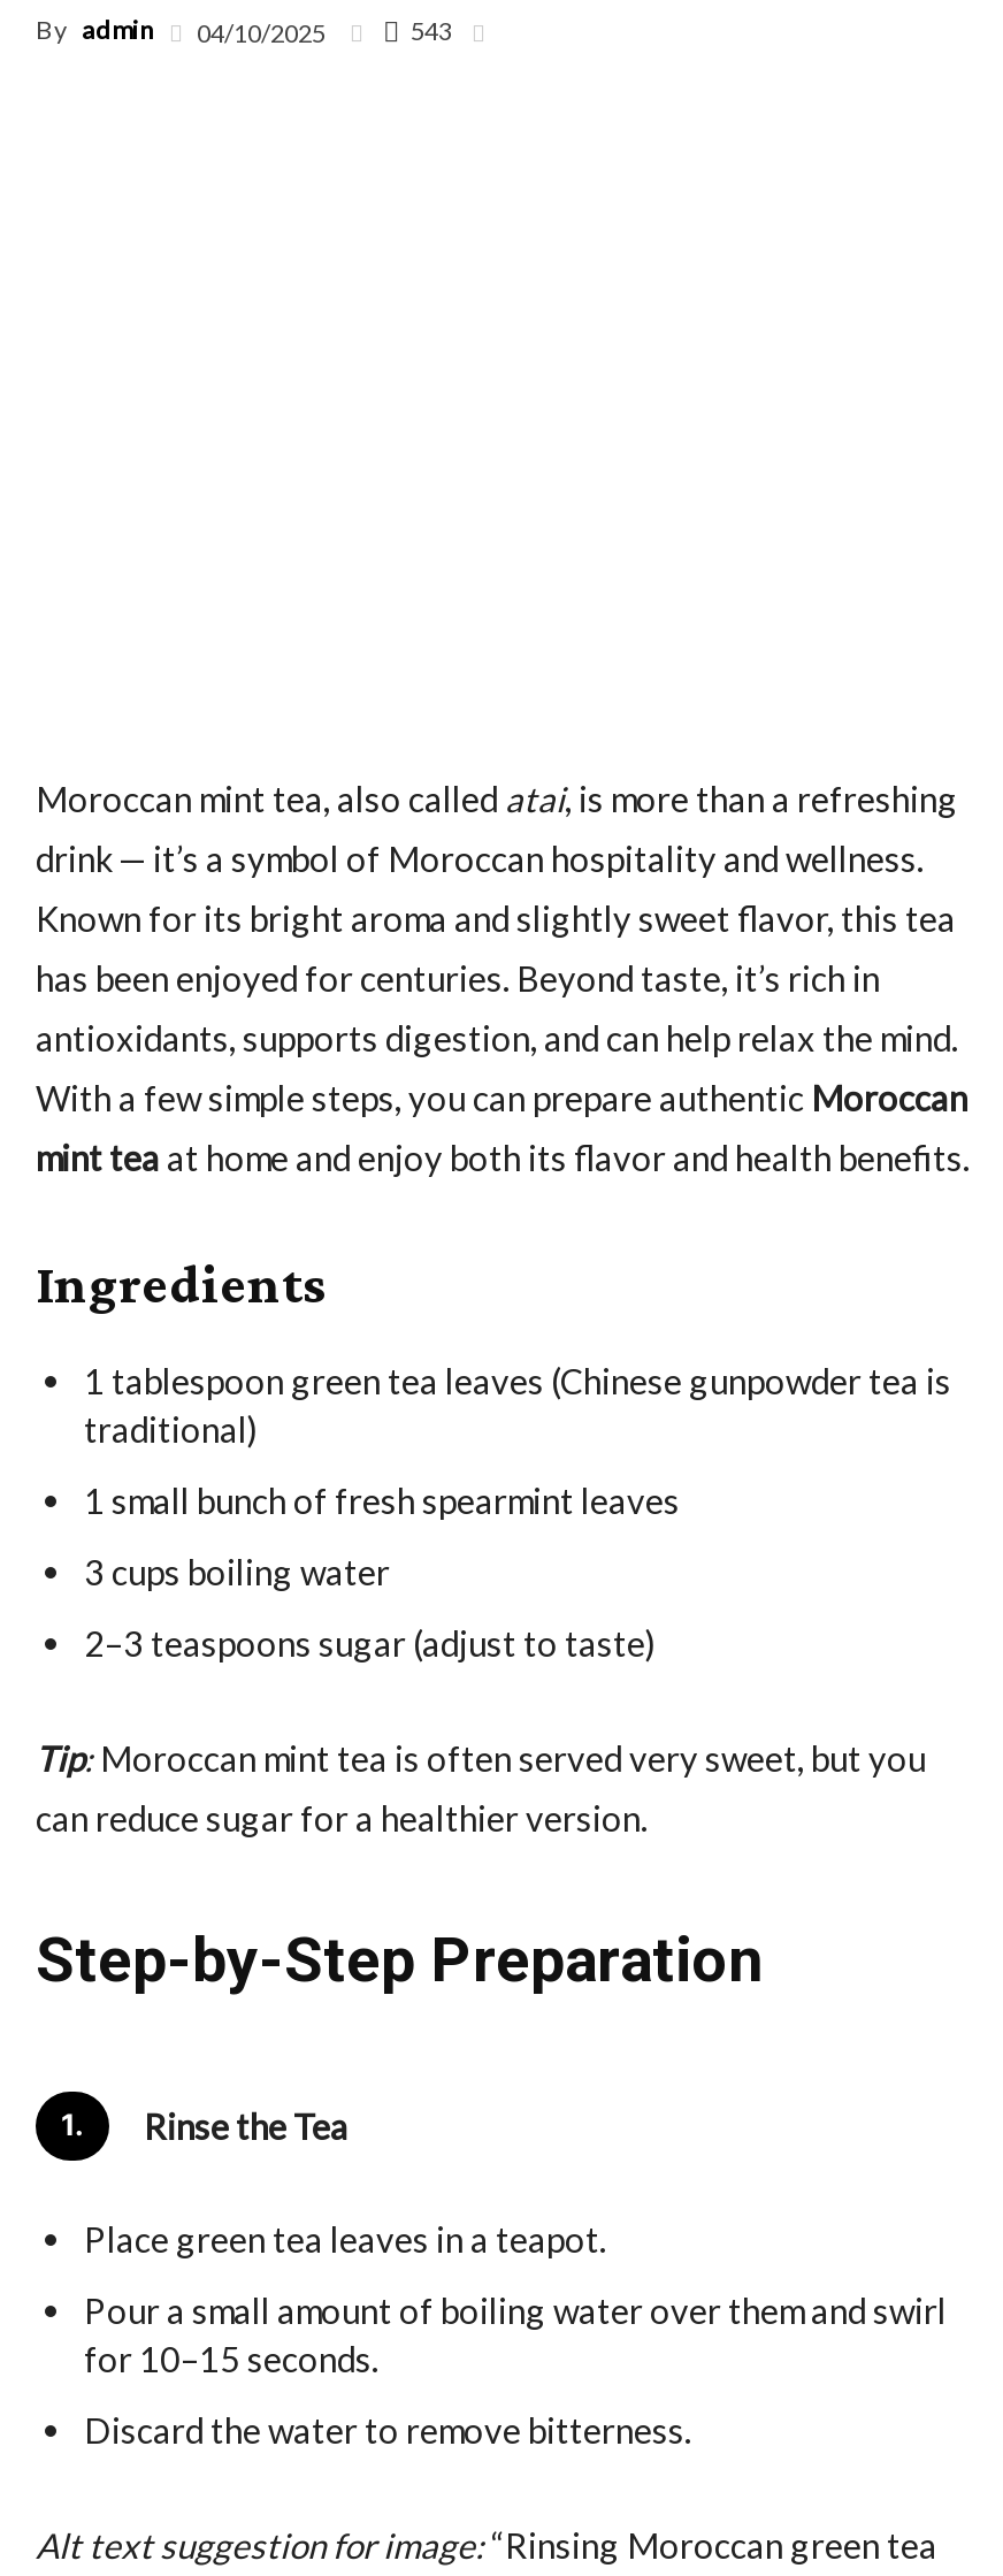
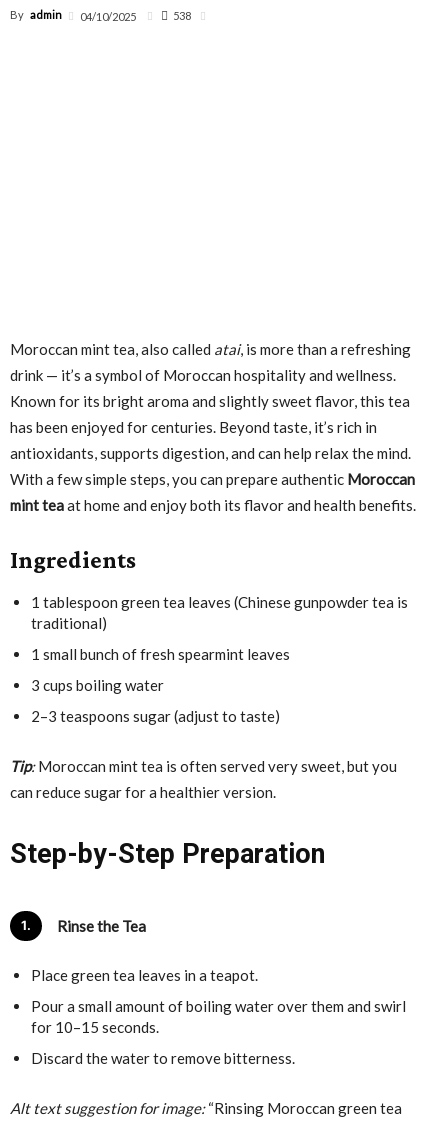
- 543
+ 538
